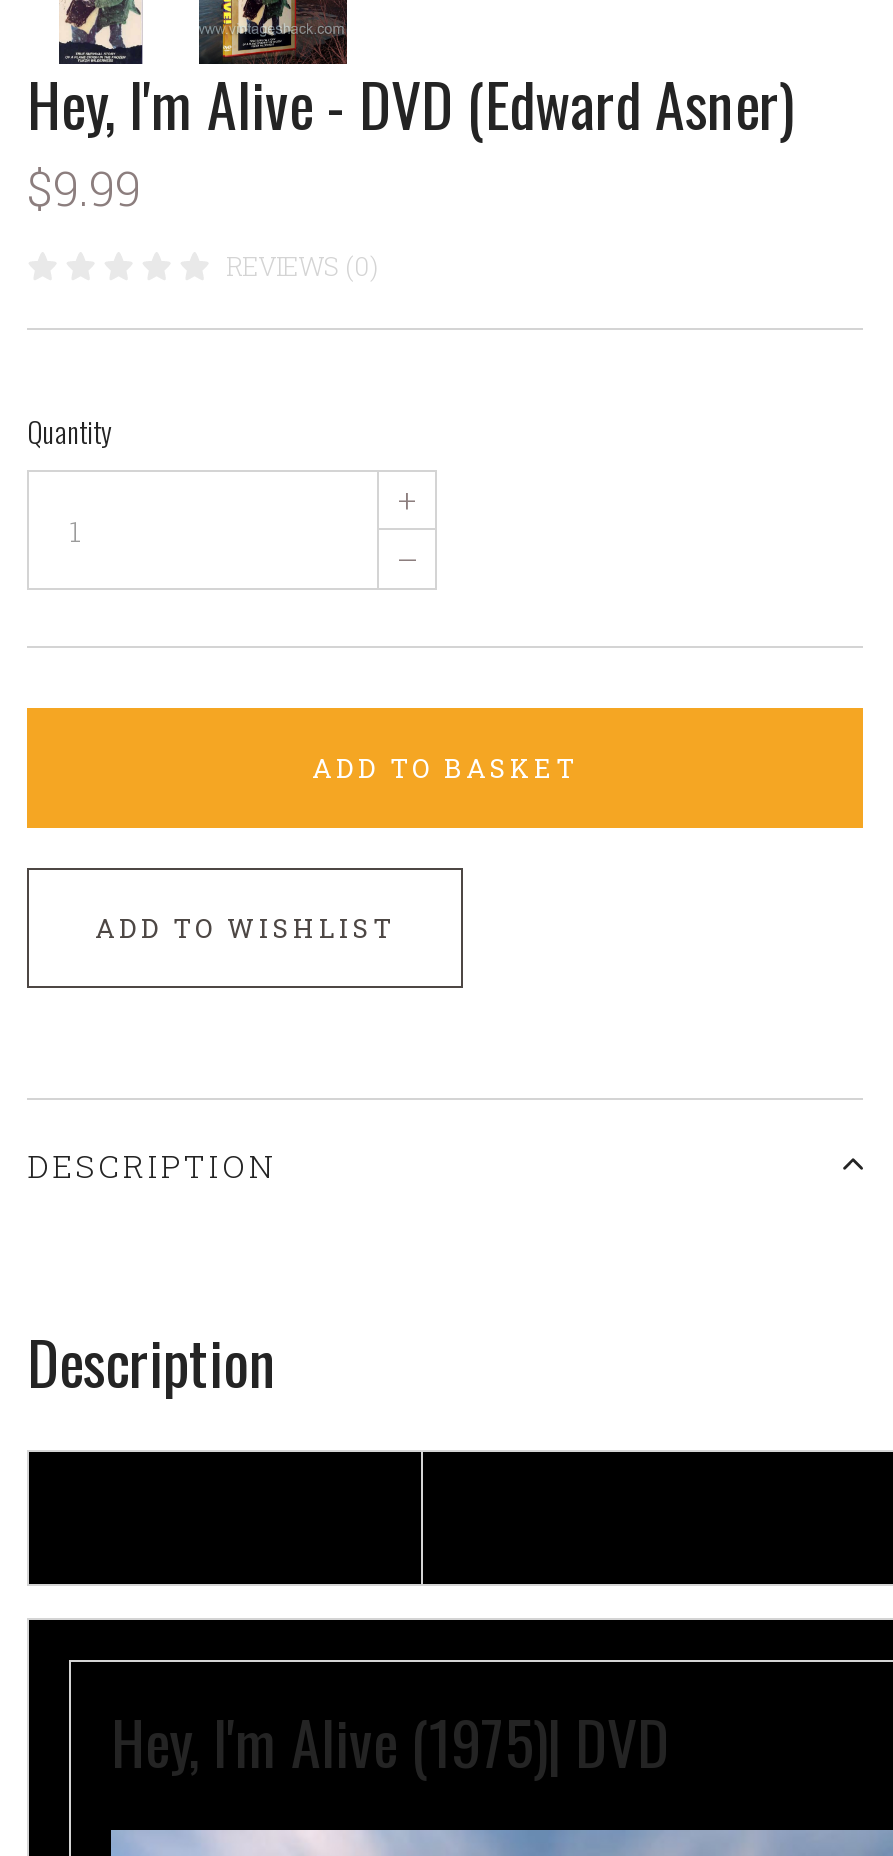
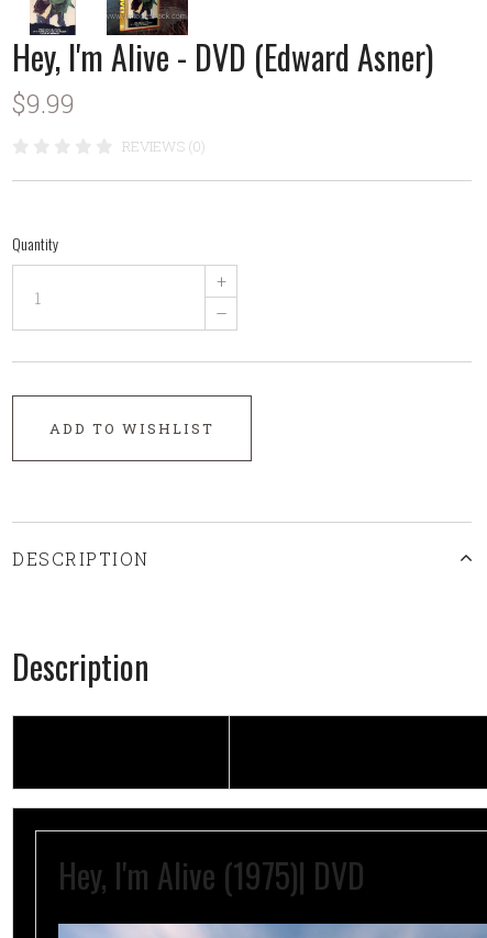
- ADD TO BASKET
